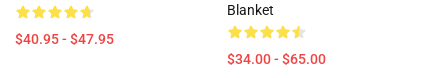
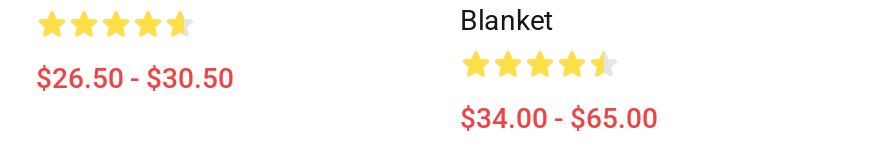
- $40.95 - $47.95
+ $26.50 - $30.50
